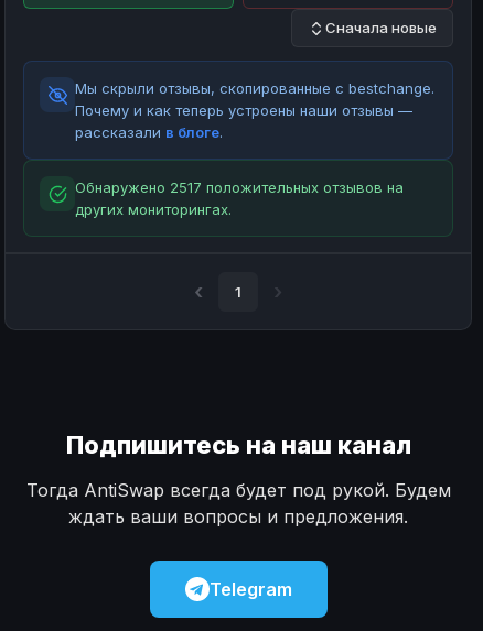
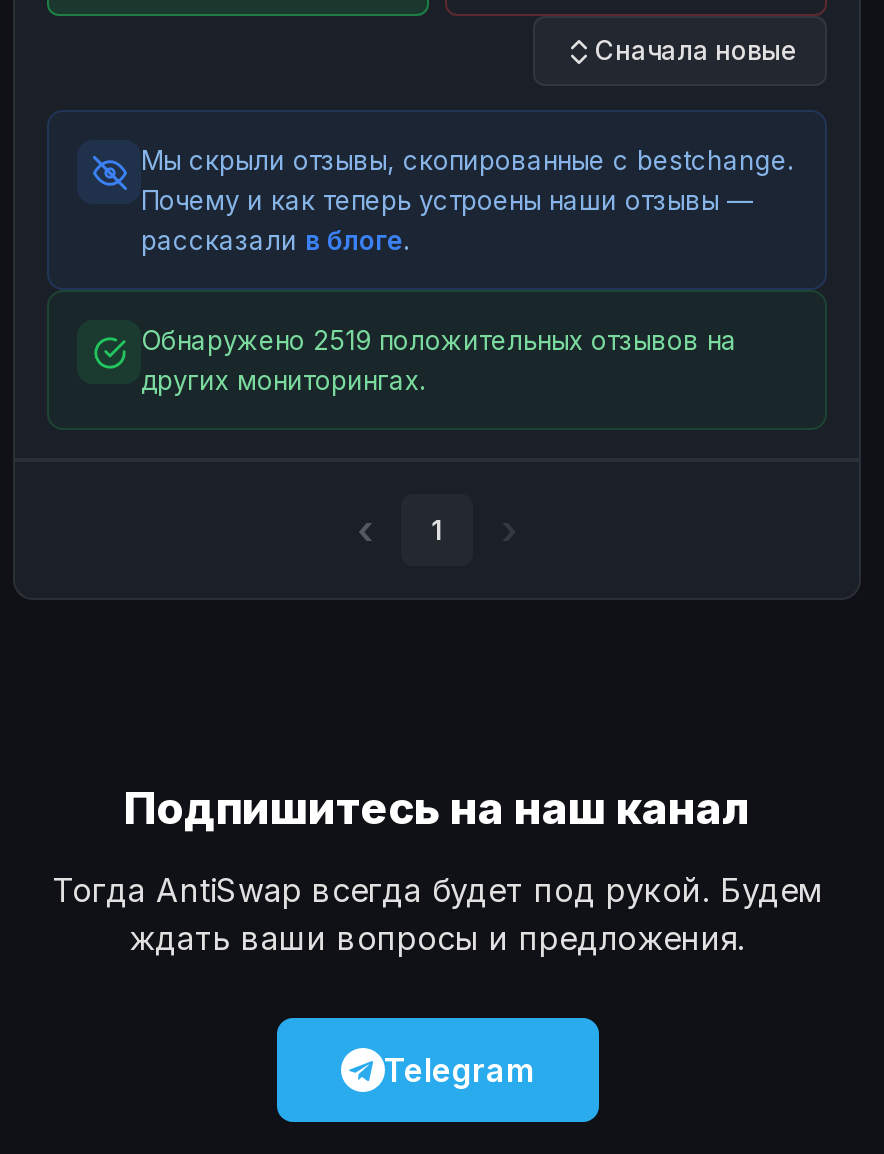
- Обнаружено 2517 положительных отзывов на
+ Обнаружено 2519 положительных отзывов на
